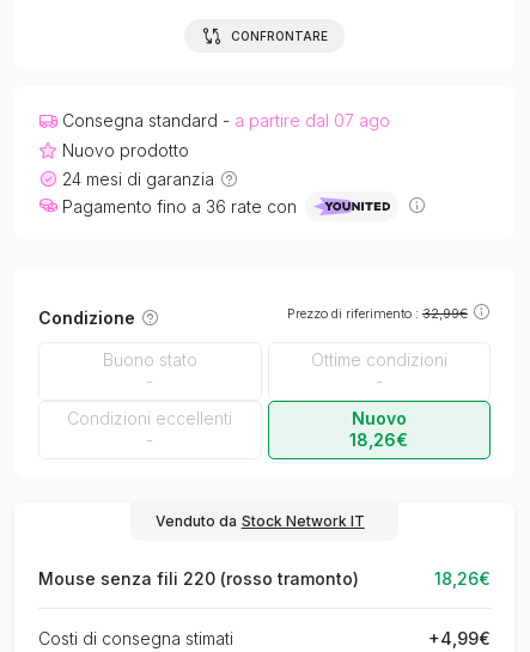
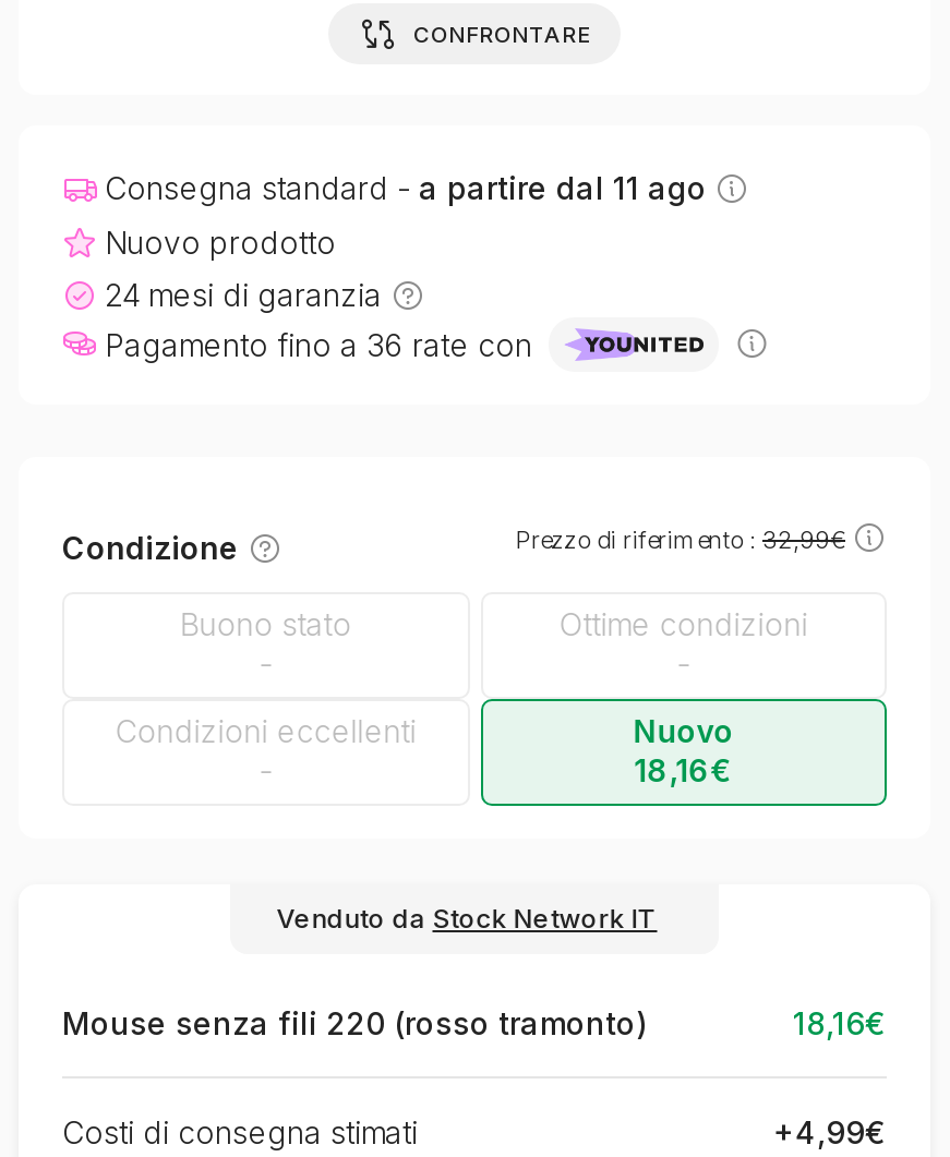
- Consegna standard - a partire dal 07 ago
+ Consegna standard - a partire dal 11 ago

- 18,26€
+ 18,16€

- 18,26€
+ 18,16€
